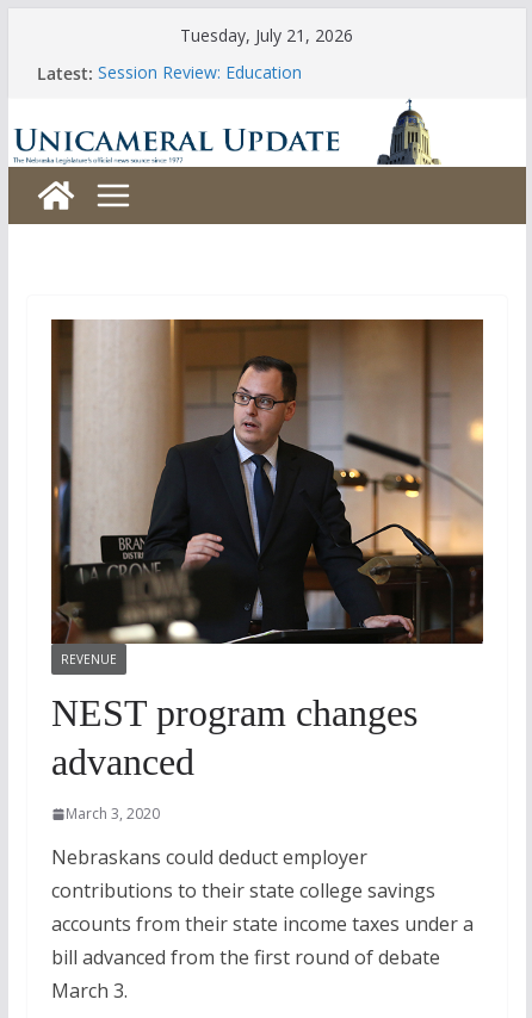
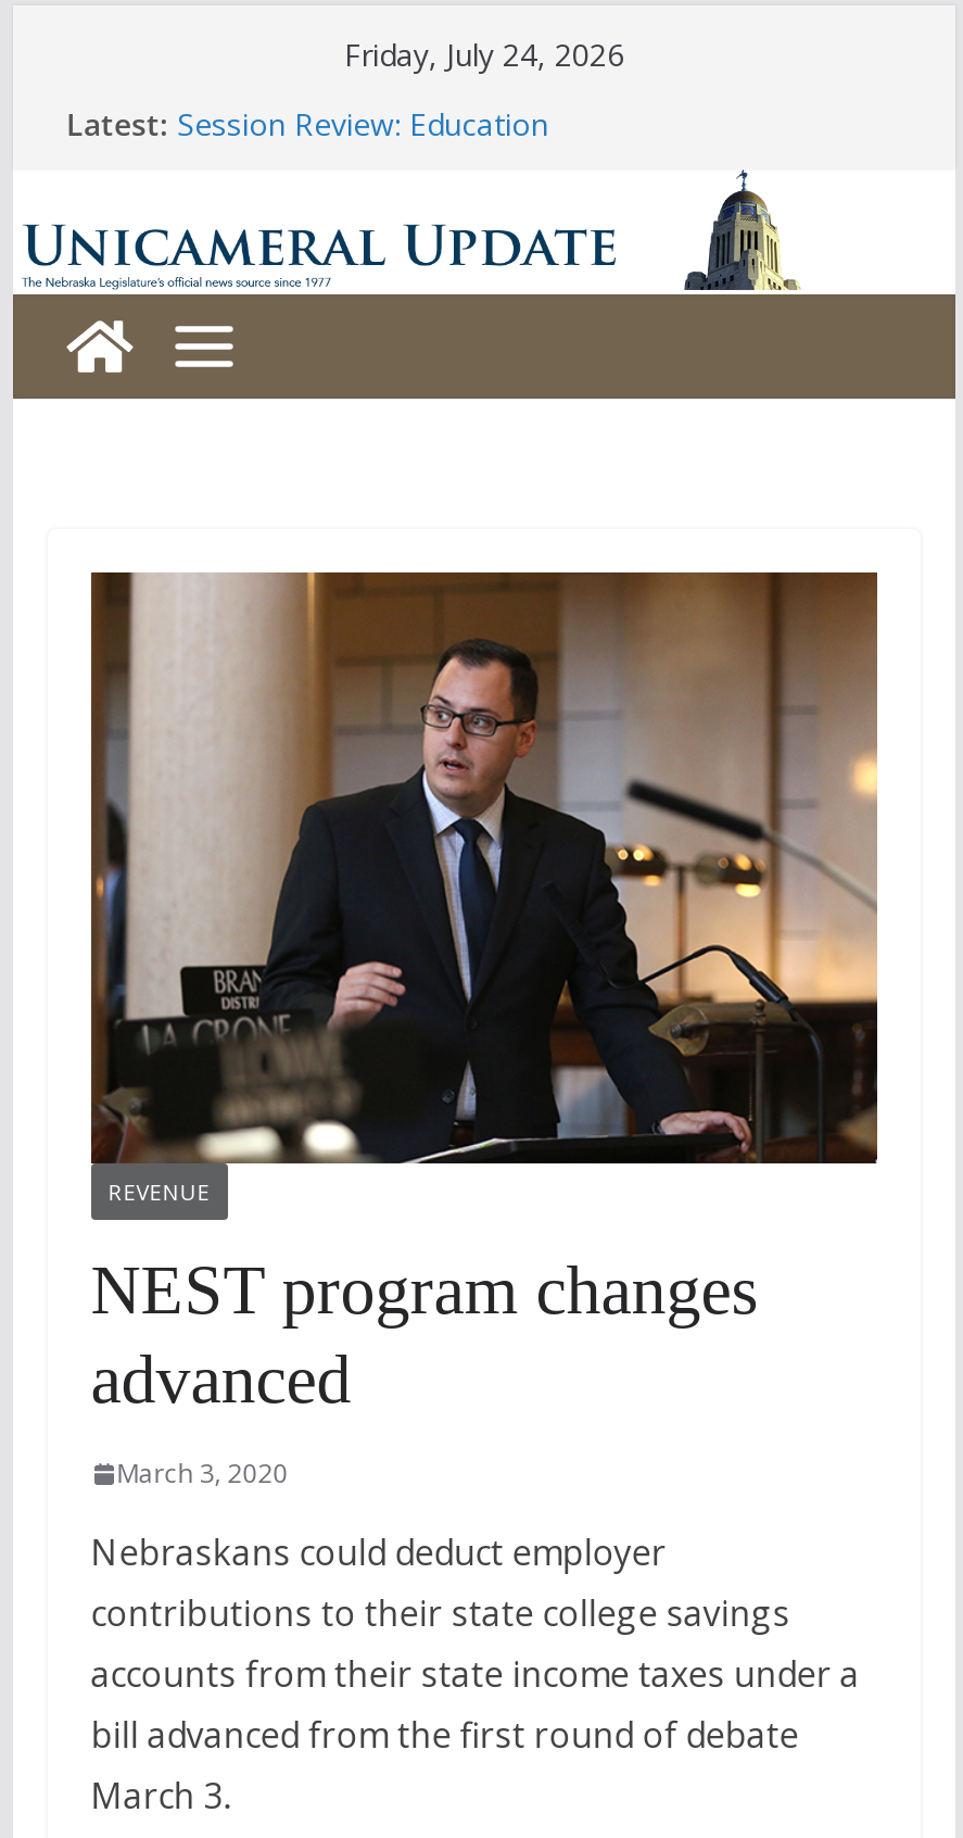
- Tuesday, July 21, 2026
+ Friday, July 24, 2026
